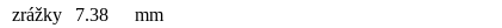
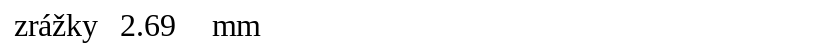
- zrážky 7.38 mm
+ zrážky 2.69 mm
